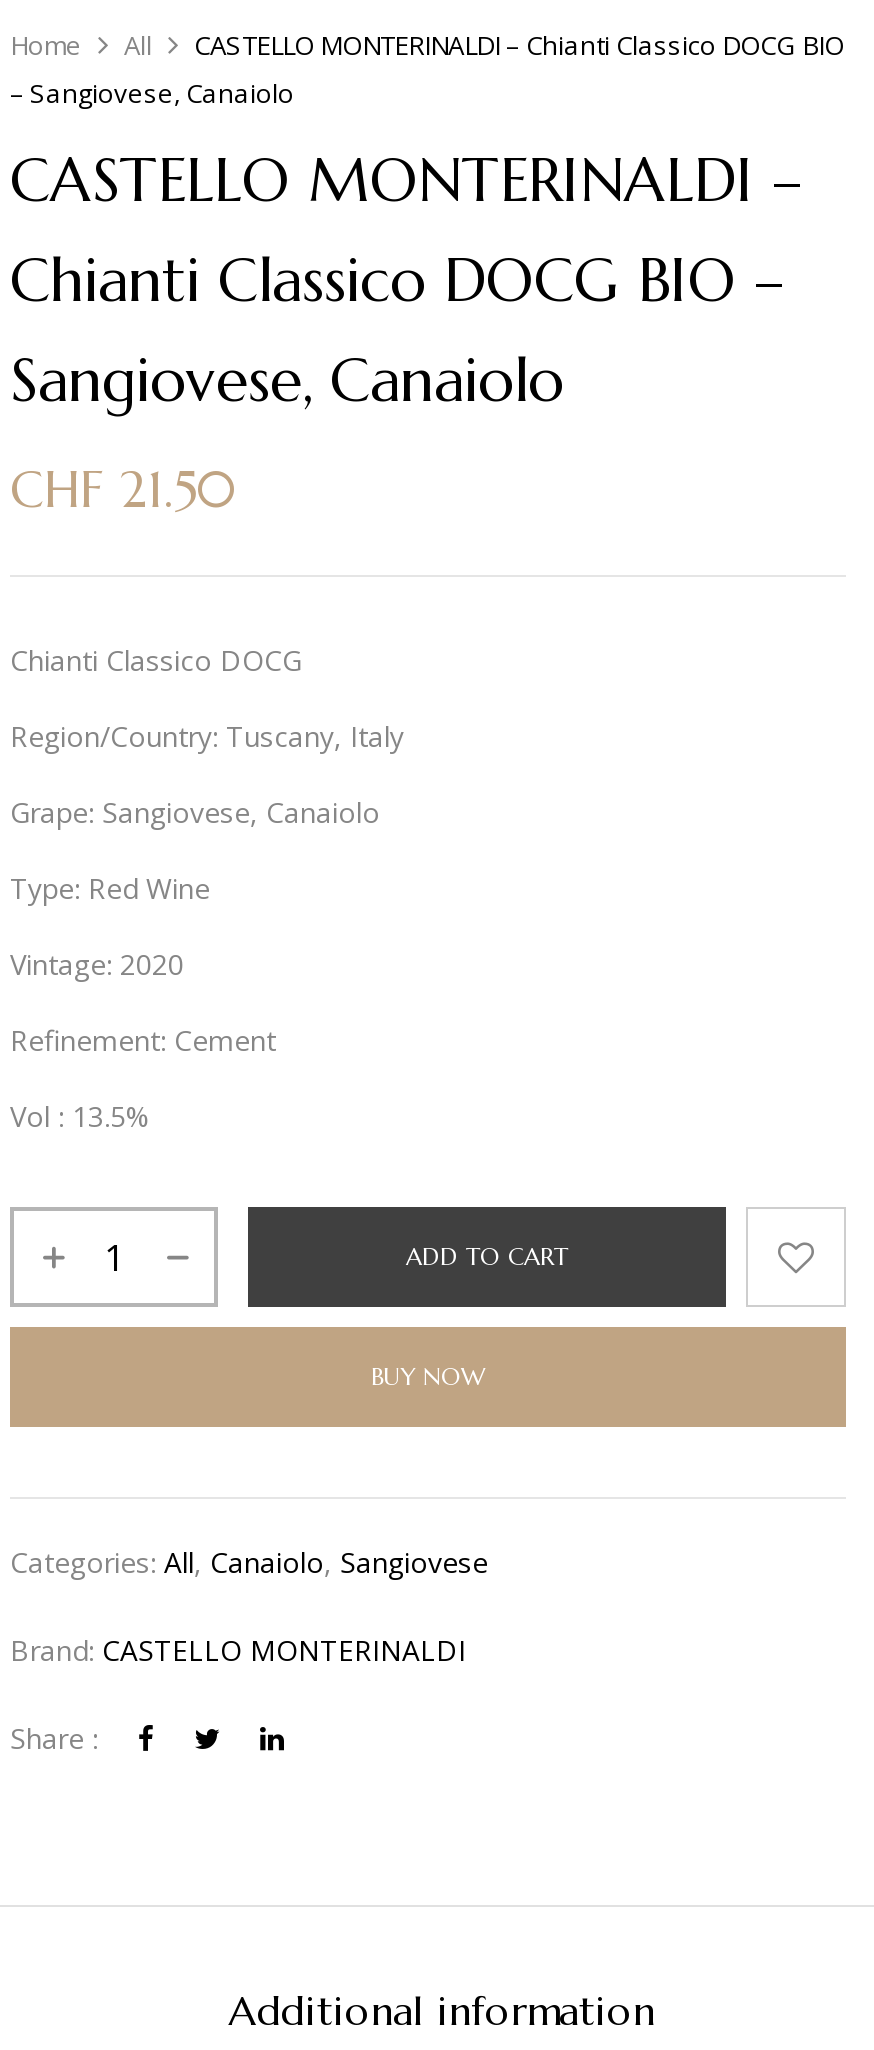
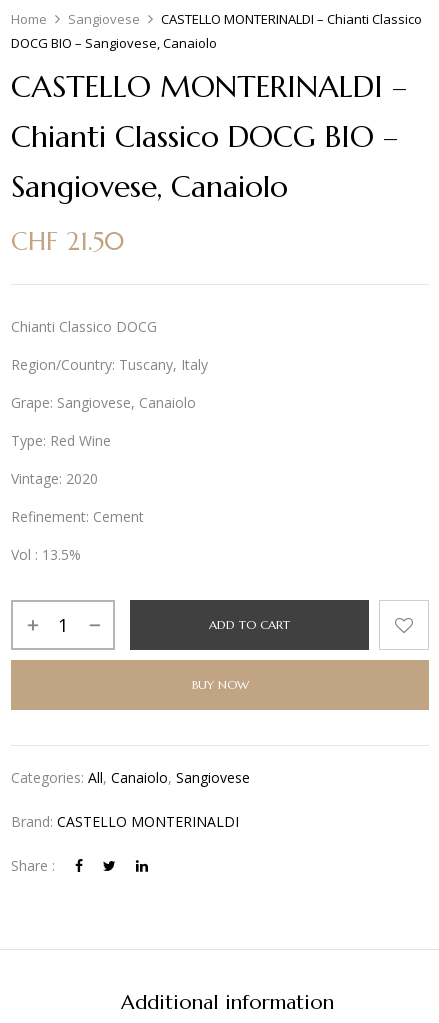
- All
- CASTELLO MONTERINALDI – Chianti Classico DOCG BIO
- – Sangiovese, Canaiolo
+ Sangiovese
+ CASTELLO MONTERINALDI – Chianti Classico
+ DOCG BIO – Sangiovese, Canaiolo
